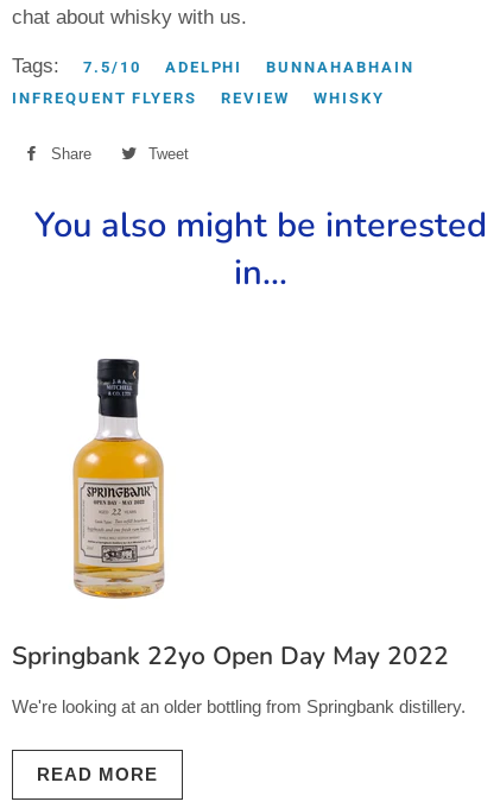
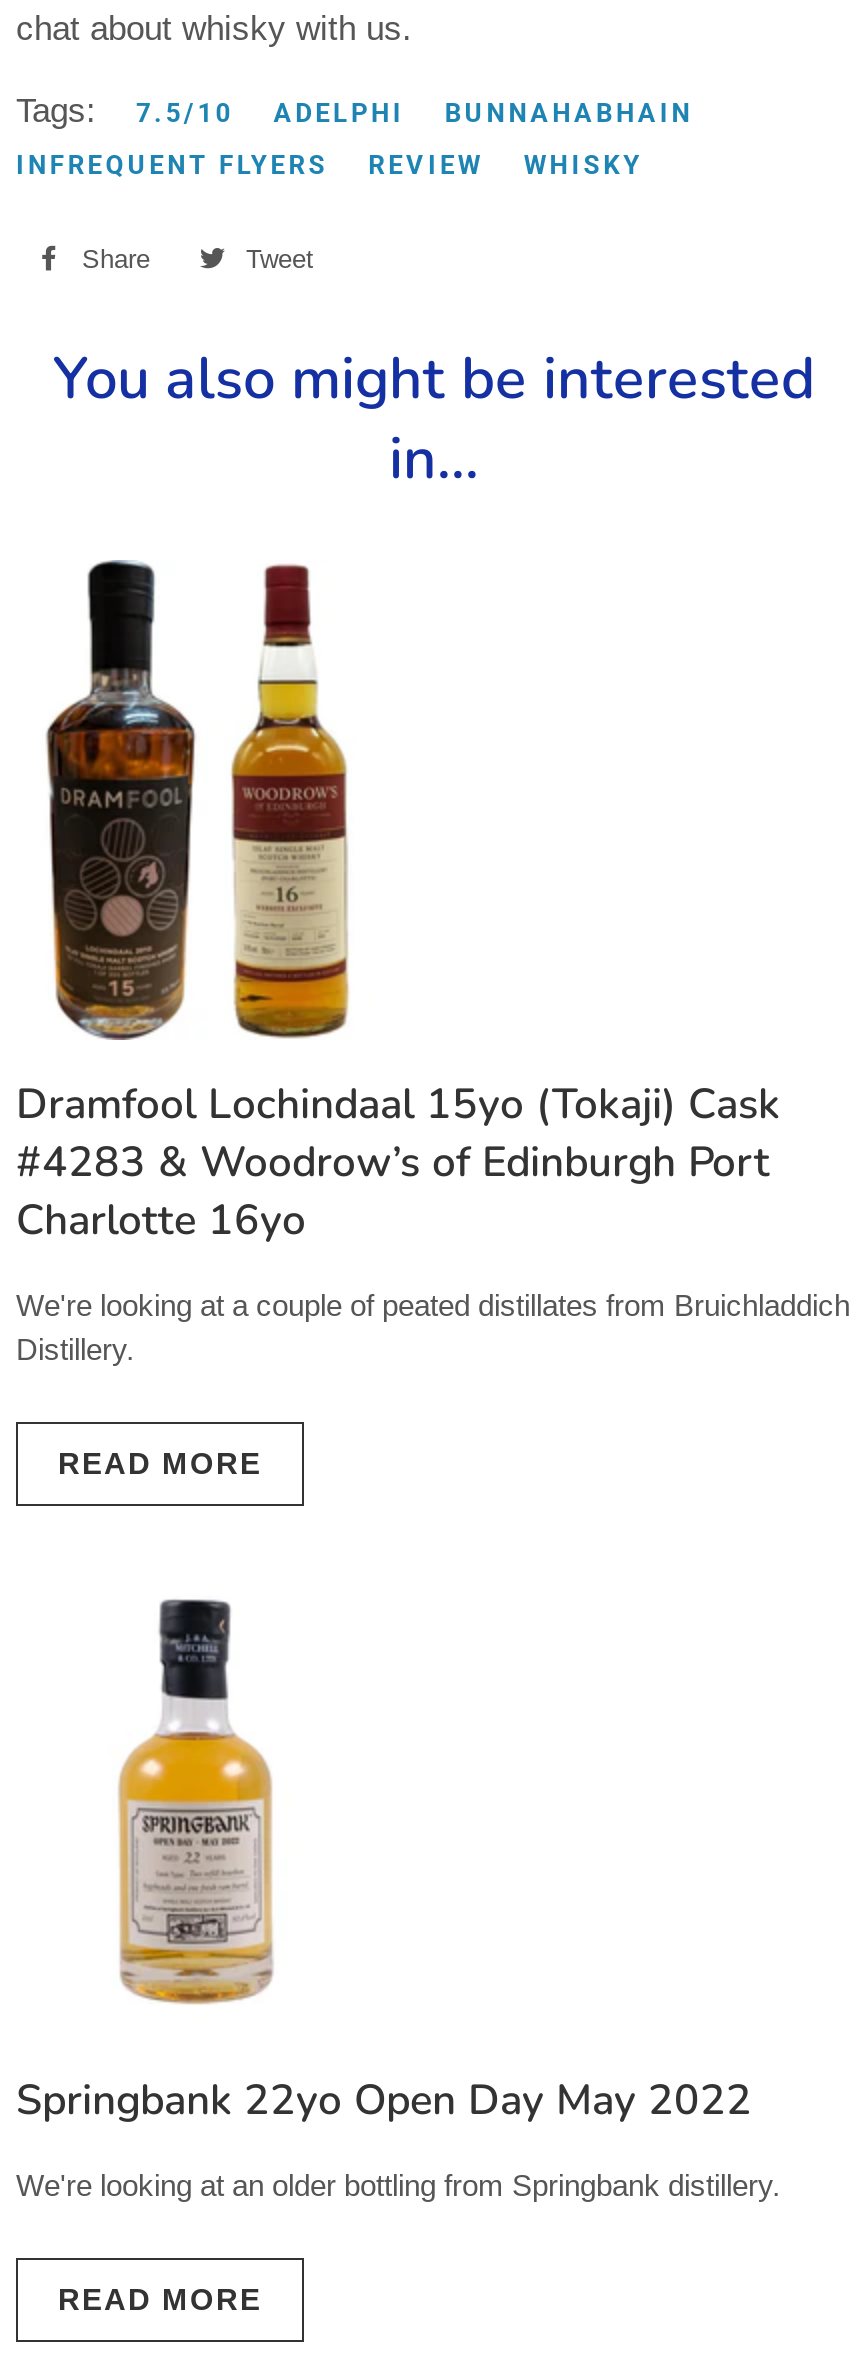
+ [image]
+ Dramfool Lochindaal 15yo (Tokaji) Cask
+ #4283 & Woodrow’s of Edinburgh Port
+ Charlotte 16yo
+ We're looking at a couple of peated distillates from Bruichladdich
+ Distillery.
+ READ MORE

+ [image]
